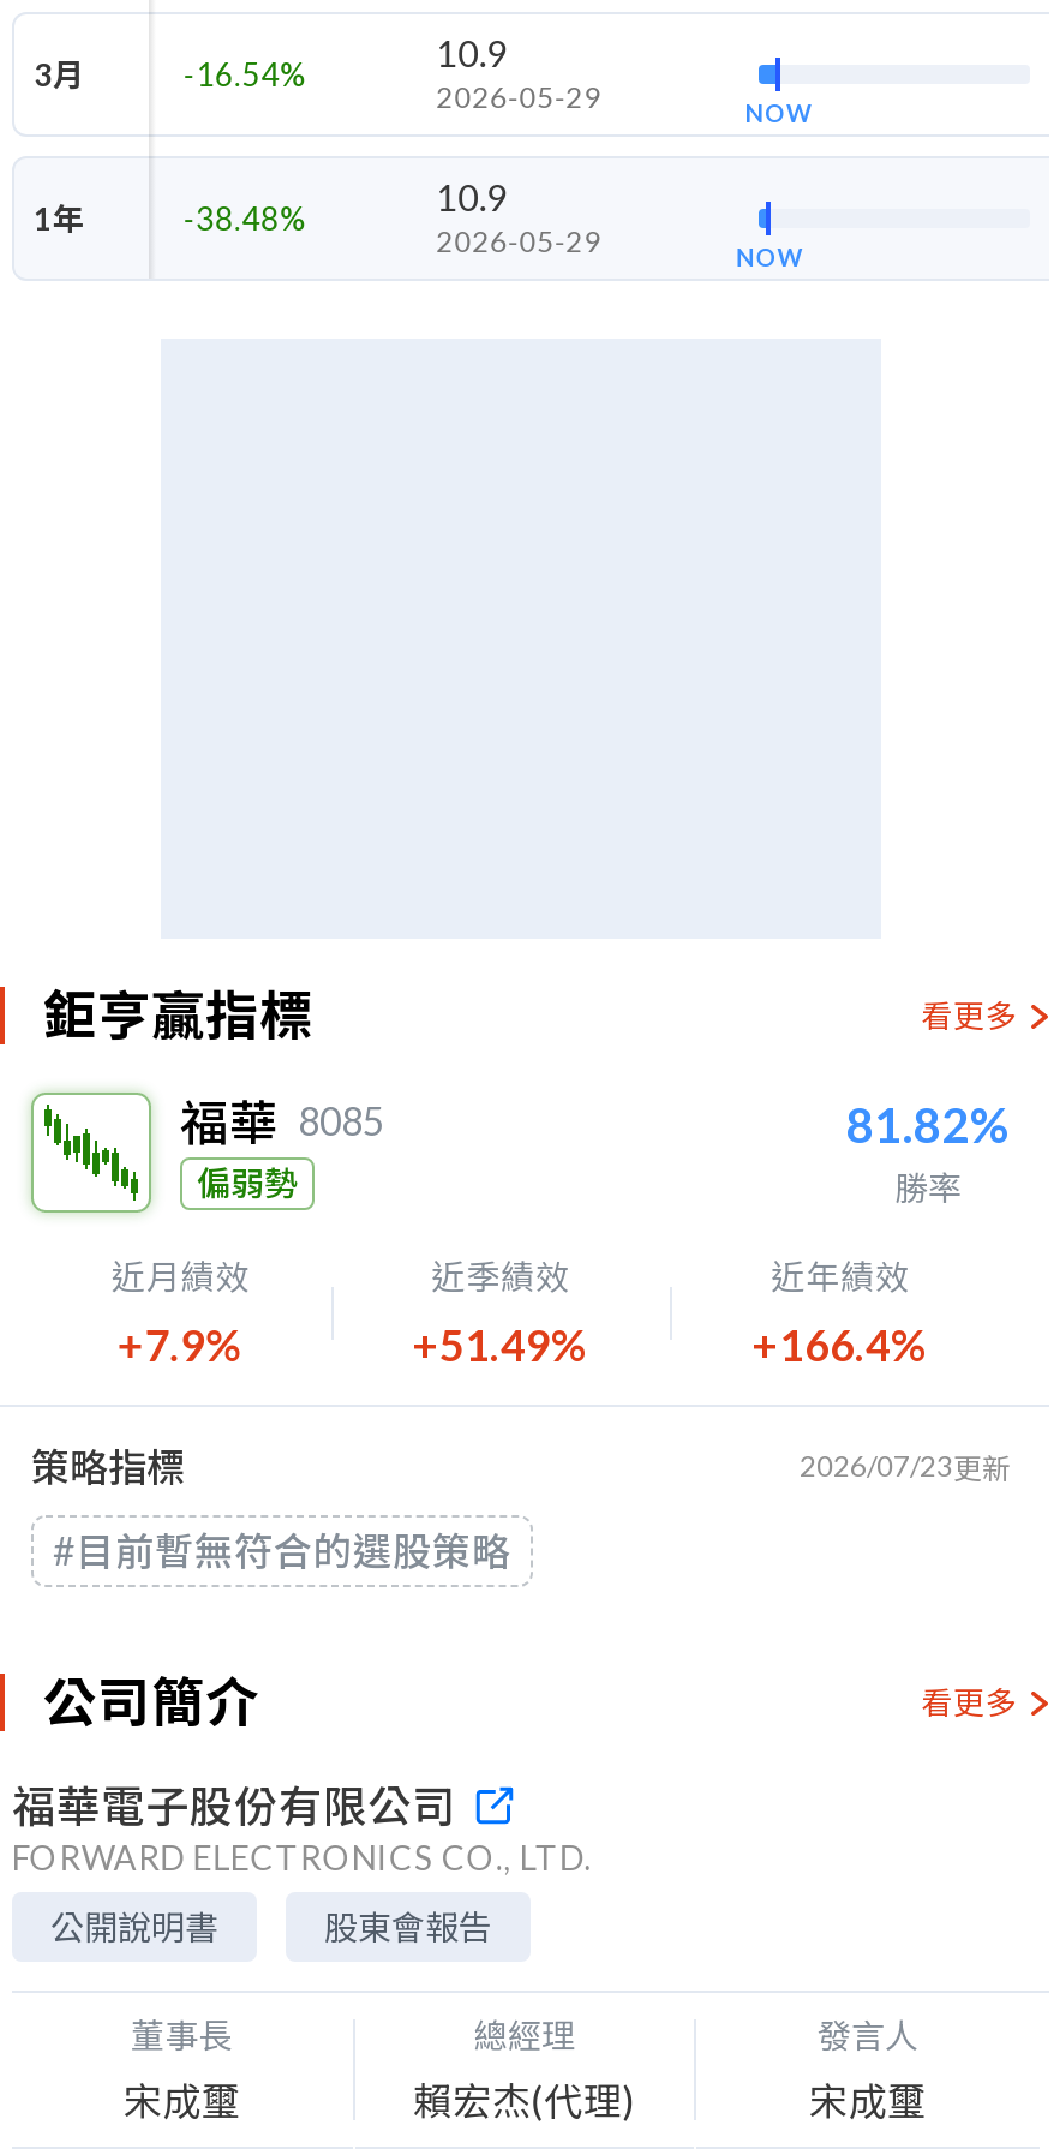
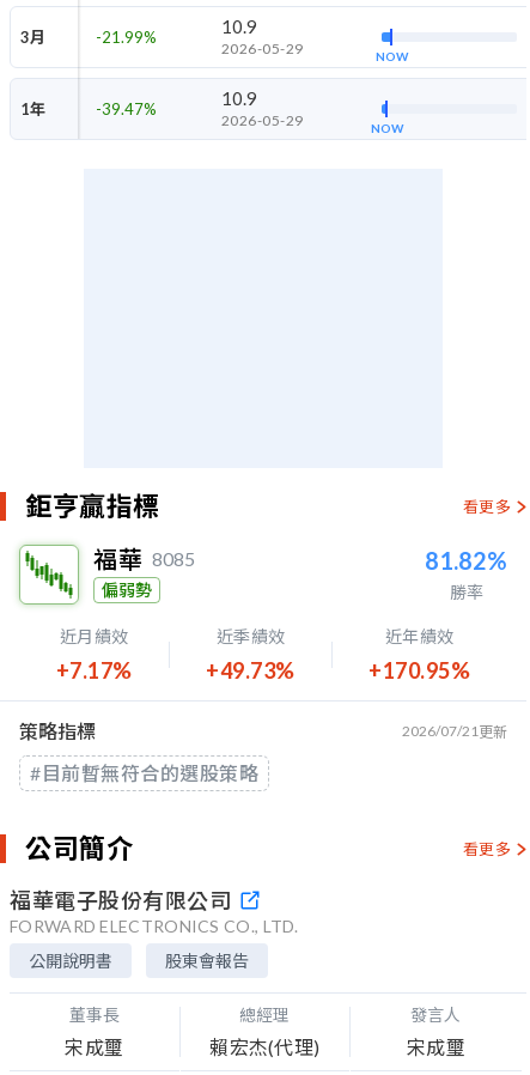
- -16.54%
+ -21.99%

- -38.48%
+ -39.47%

- +7.9%
+ +7.17%

- +51.49%
+ +49.73%

- +166.4%
+ +170.95%

- 2026/07/23更新
+ 2026/07/21更新
